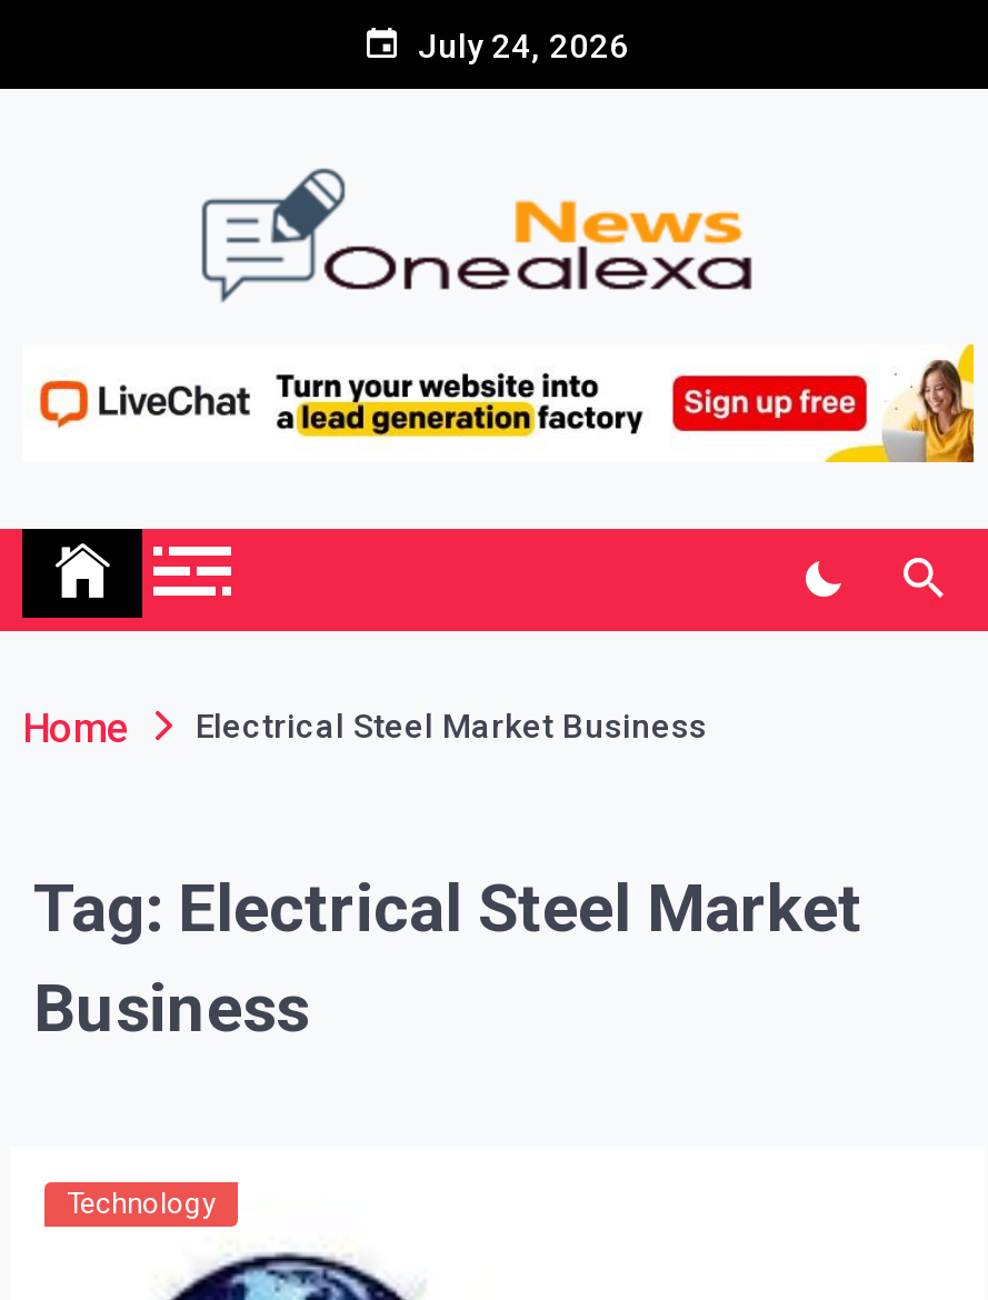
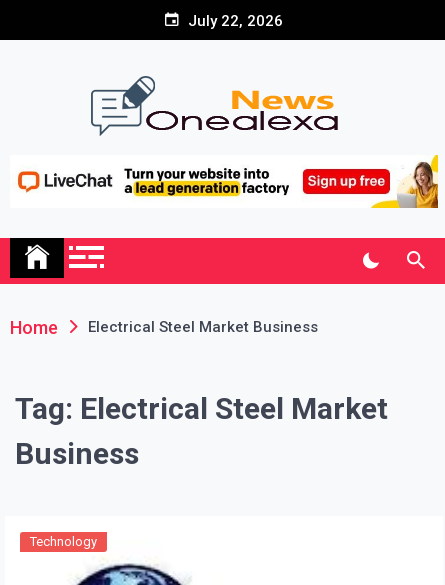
- July 24, 2026
+ July 22, 2026
